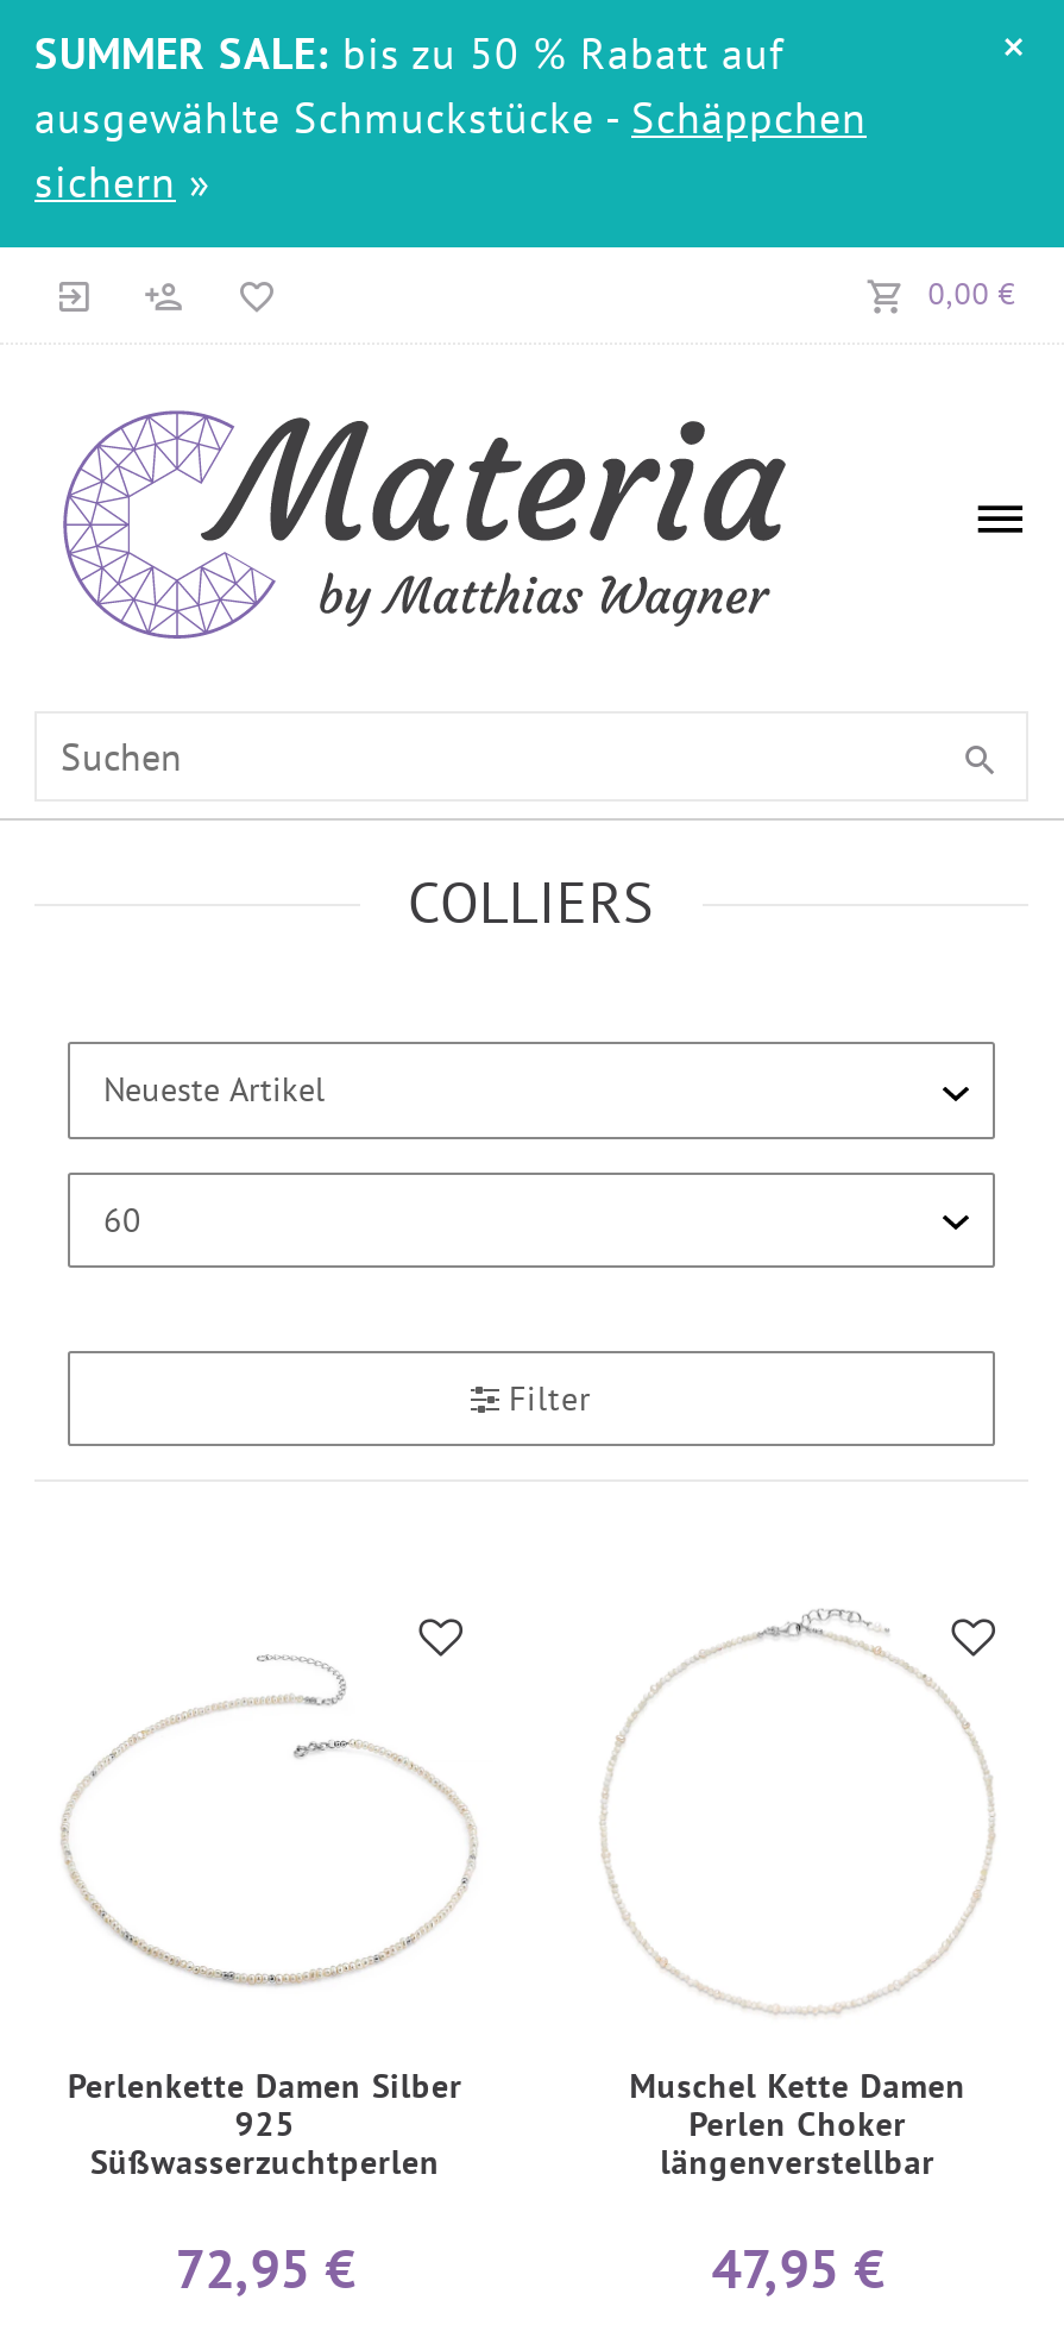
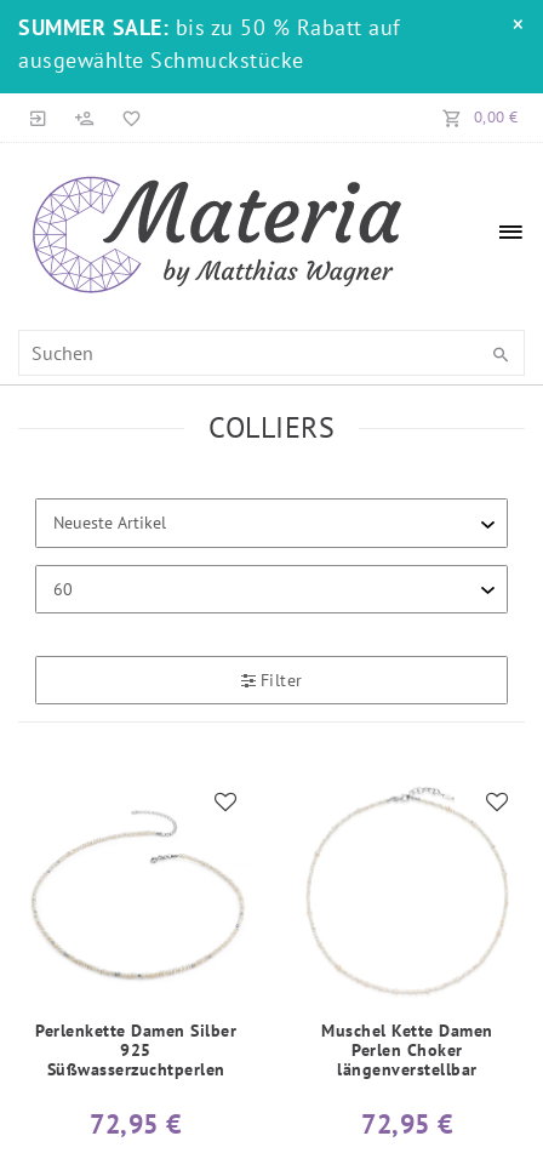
- ausgewählte Schmuckstücke - Schäppchen
- sichern»
+ ausgewählte Schmuckstücke

- 47,95 €
+ 72,95 €
